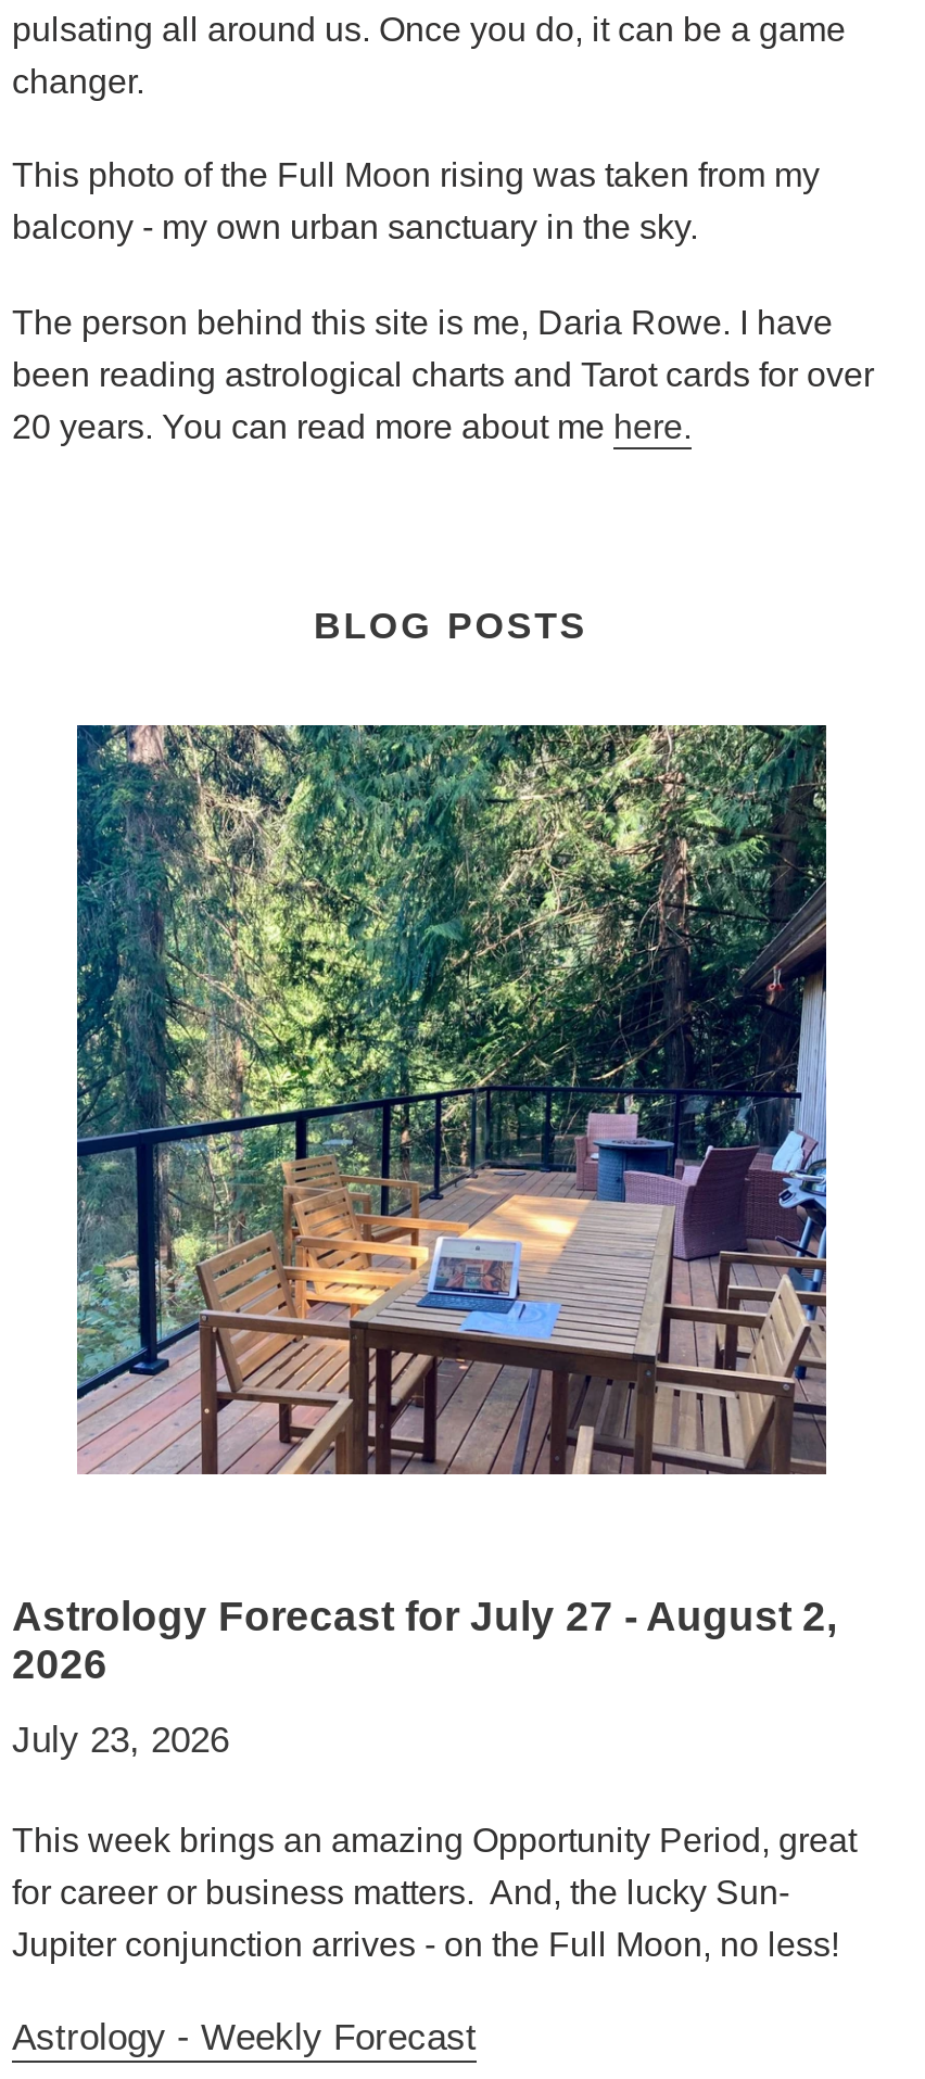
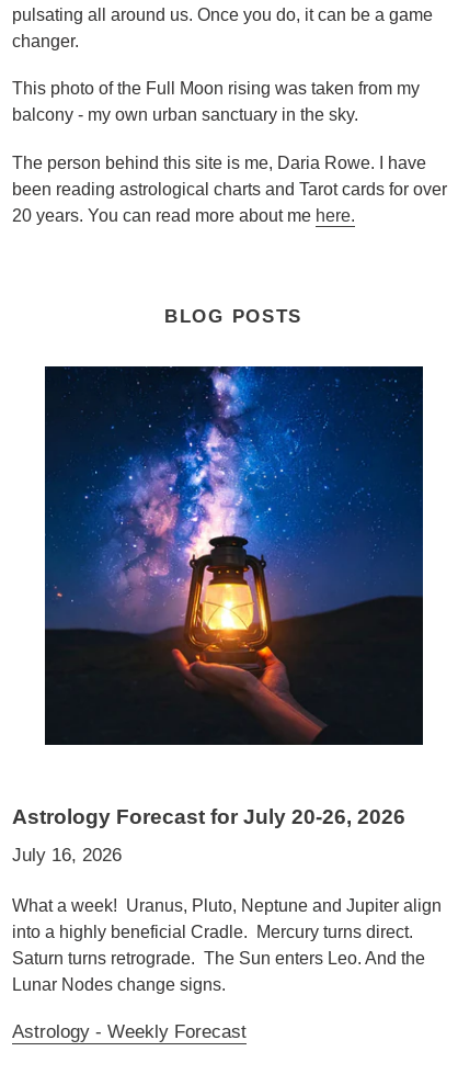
- [image]
+ [image]

- Astrology Forecast for July 27 - August 2,
- 2026
+ Astrology Forecast for July 20-26, 2026

- July 23, 2026
+ July 16, 2026

- This week brings an amazing Opportunity Period, great
- for career or business matters. And, the lucky Sun-
- Jupiter conjunction arrives - on the Full Moon, no less!
+ What a week! Uranus, Pluto, Neptune and Jupiter align
+ into a highly beneficial Cradle. Mercury turns direct.
+ Saturn turns retrograde. The Sun enters Leo. And the
+ Lunar Nodes change signs.
